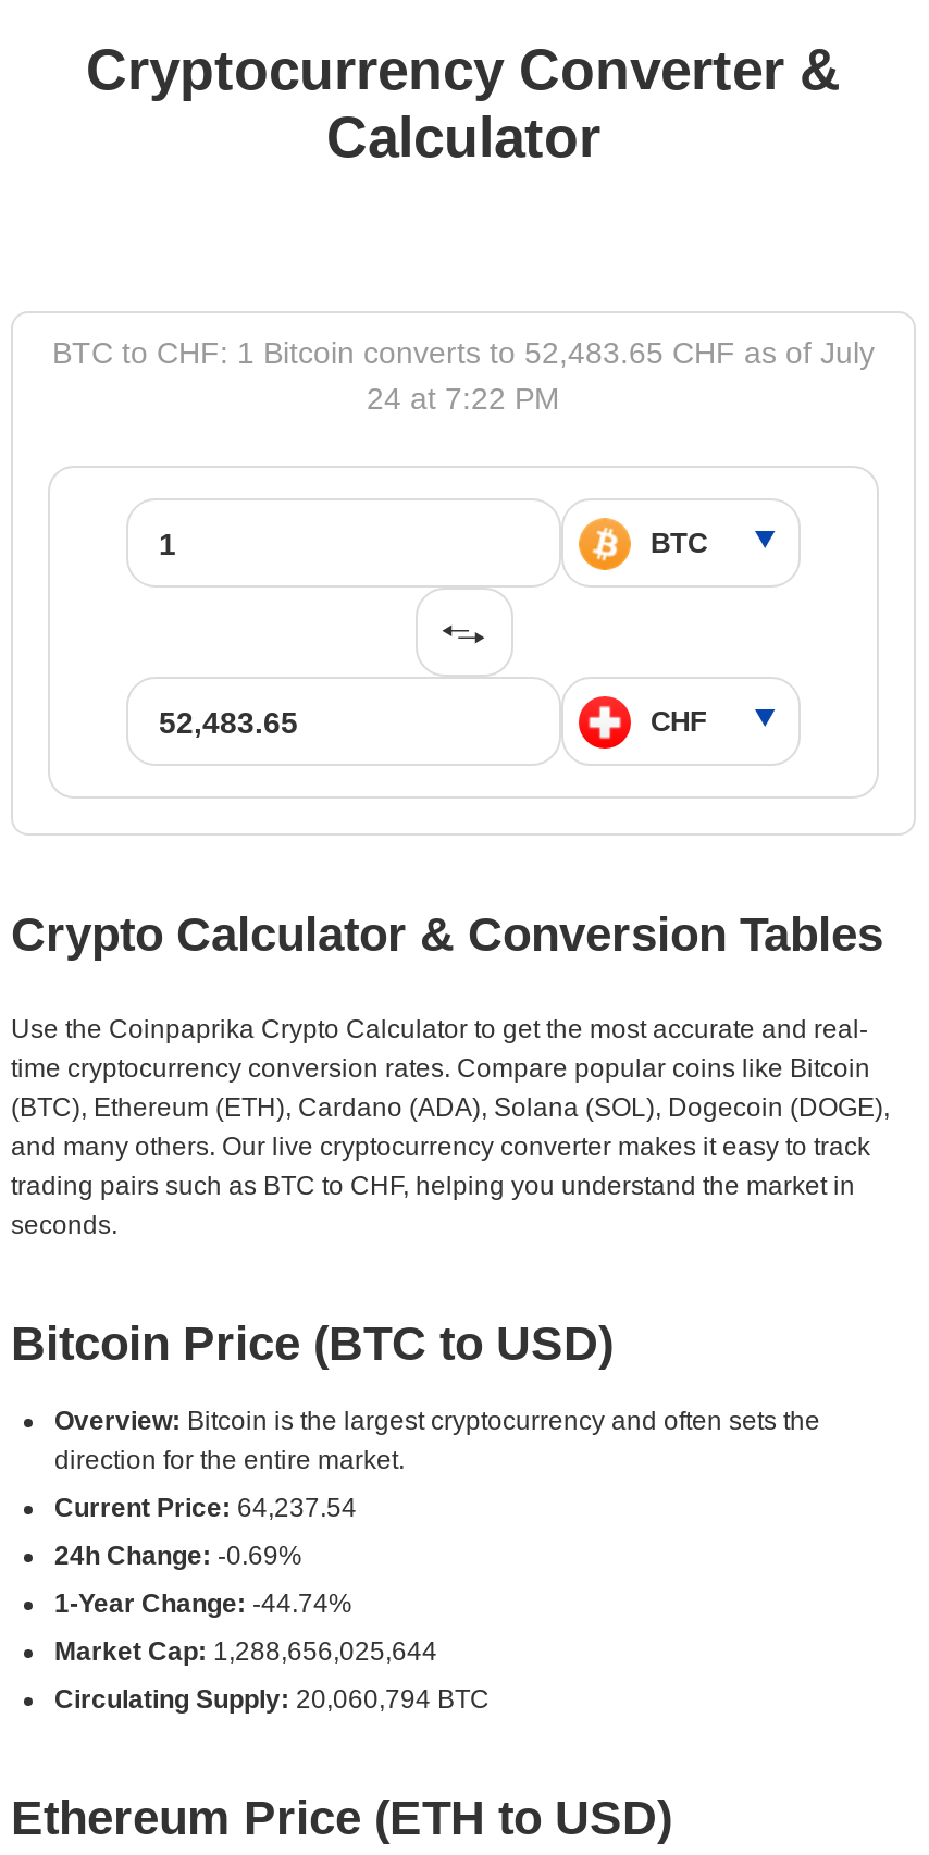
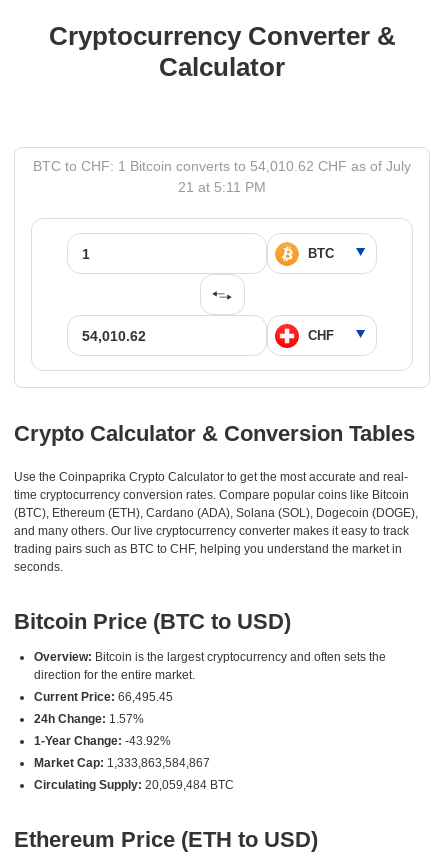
- BTC to CHF: 1 Bitcoin converts to 52,483.65 CHF as of July
+ BTC to CHF: 1 Bitcoin converts to 54,010.62 CHF as of July

- 24 at 7:22 PM
+ 21 at 5:11 PM

- Current Price: 64,237.54
+ Current Price: 66,495.45

- 24h Change: -0.69%
+ 24h Change: 1.57%

- 1-Year Change: -44.74%
+ 1-Year Change: -43.92%

- Market Cap: 1,288,656,025,644
+ Market Cap: 1,333,863,584,867

- Circulating Supply: 20,060,794 BTC
+ Circulating Supply: 20,059,484 BTC
